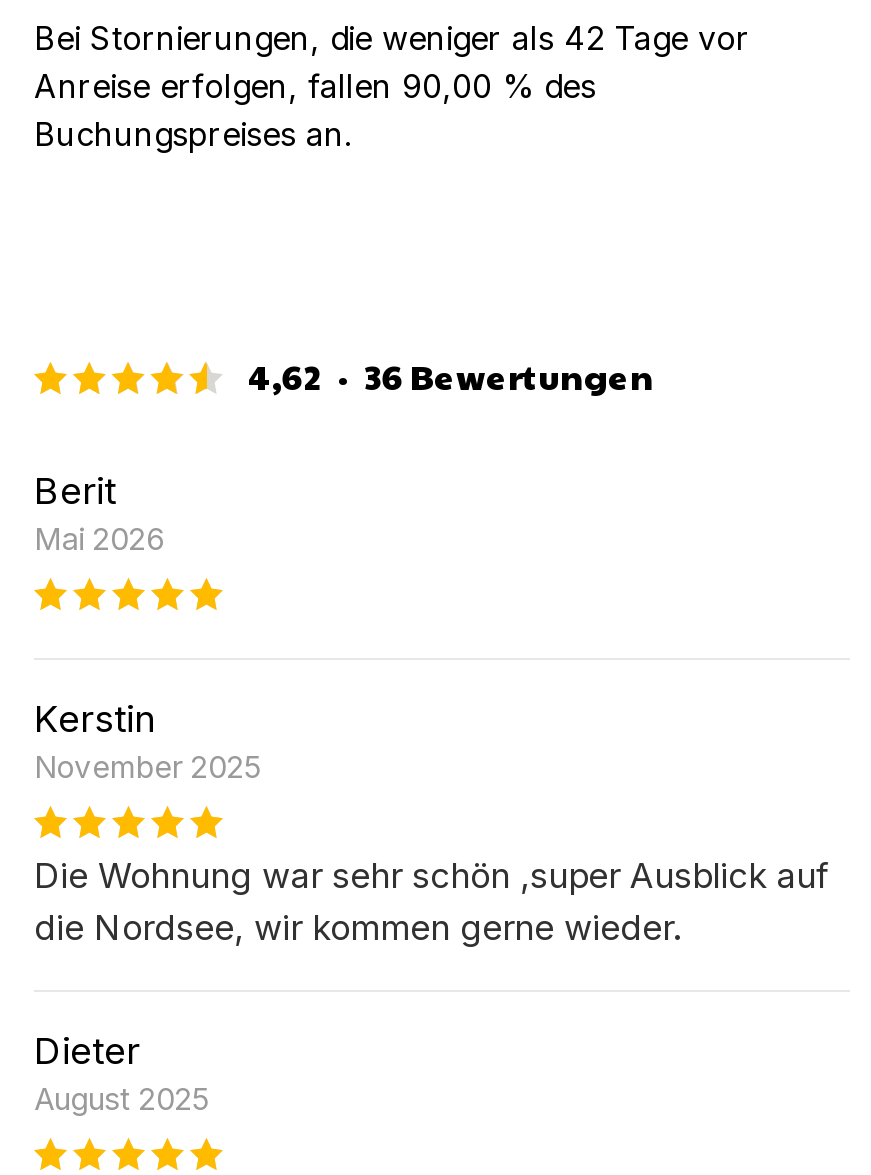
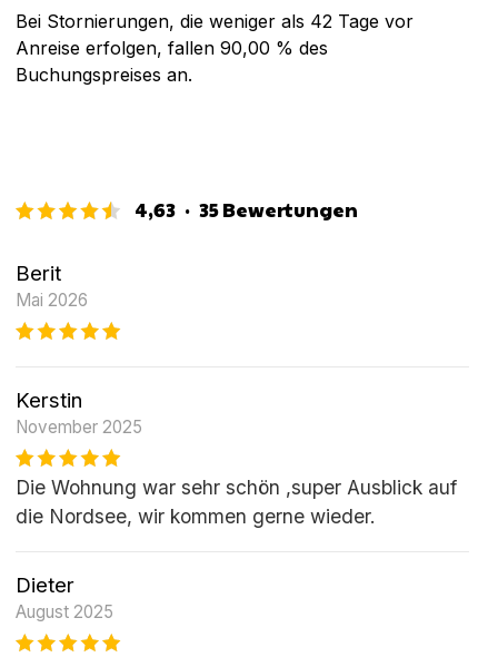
- 4,62 · 36 Bewertungen
+ 4,63 · 35 Bewertungen
